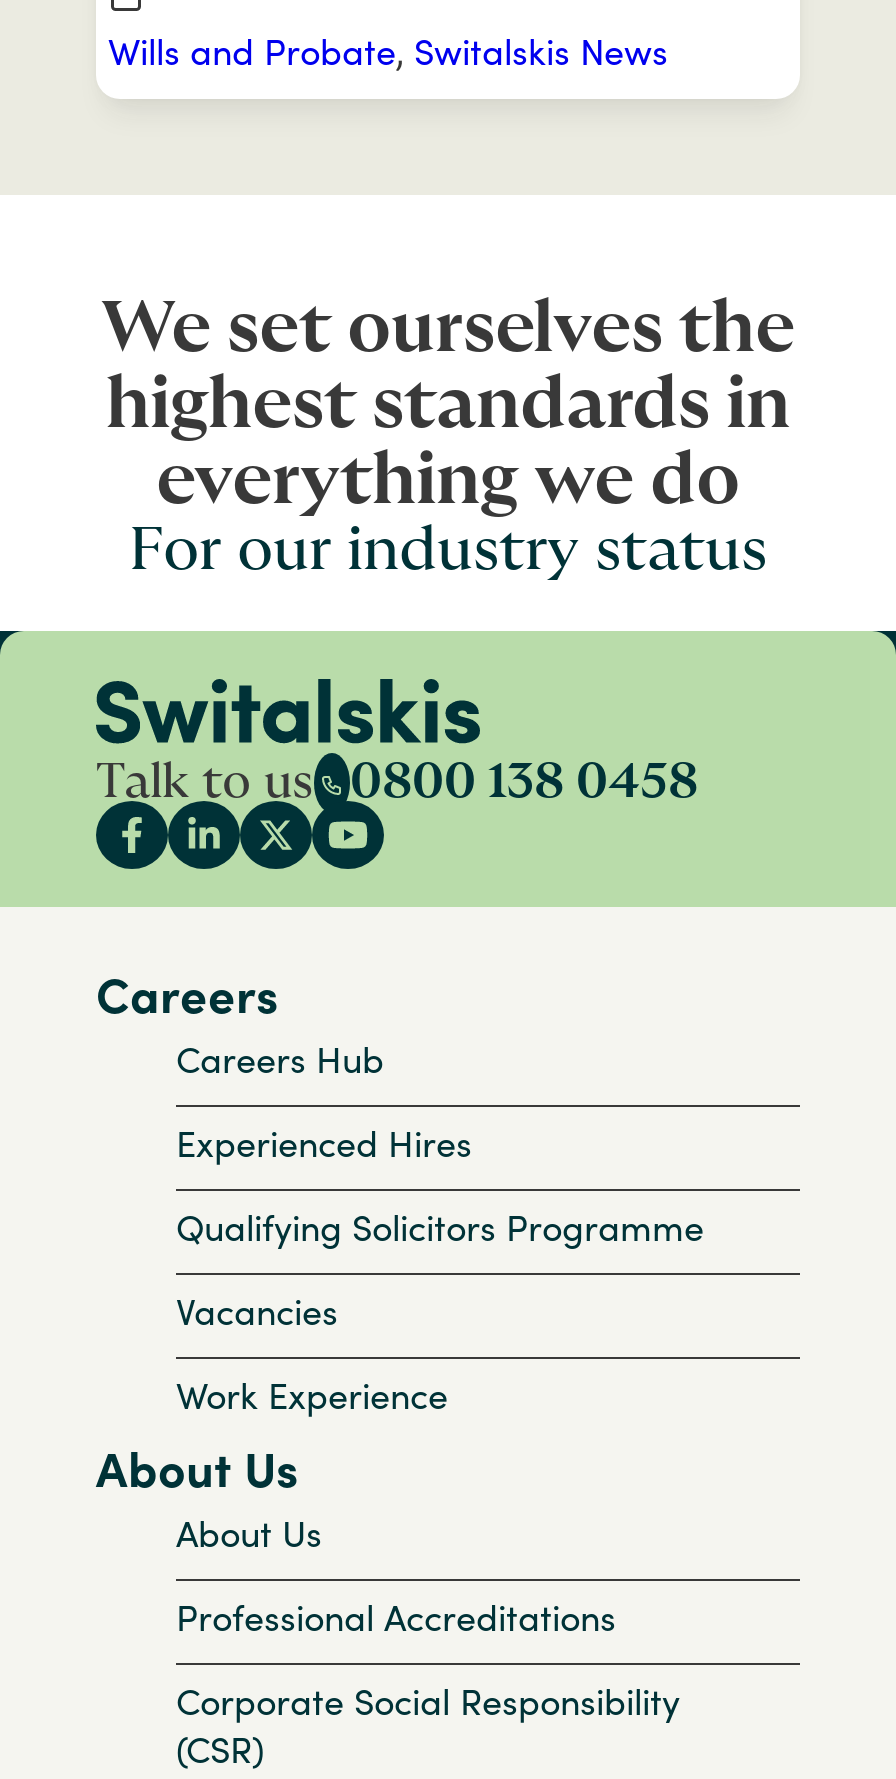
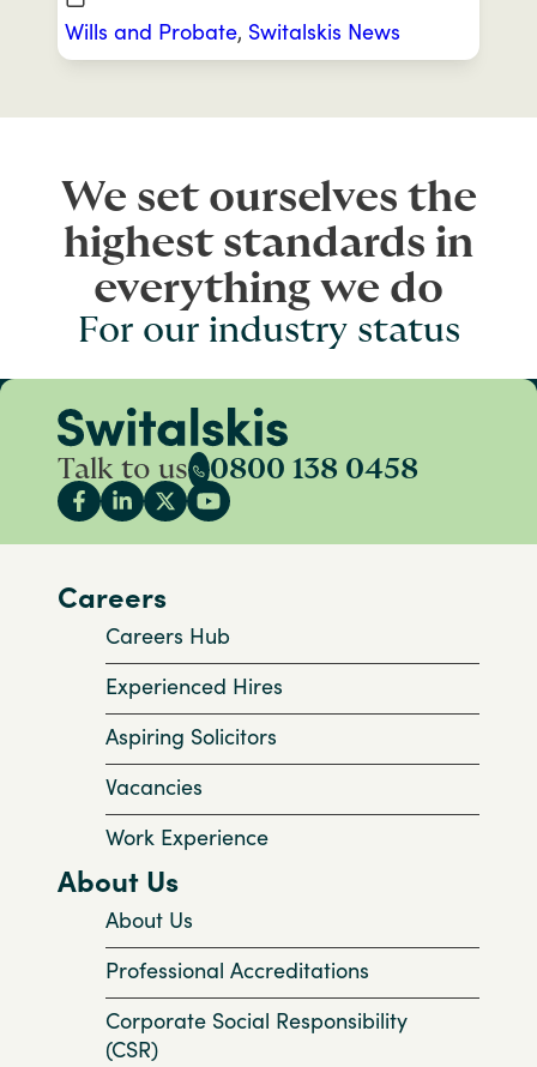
- Qualifying Solicitors Programme
+ Aspiring Solicitors
